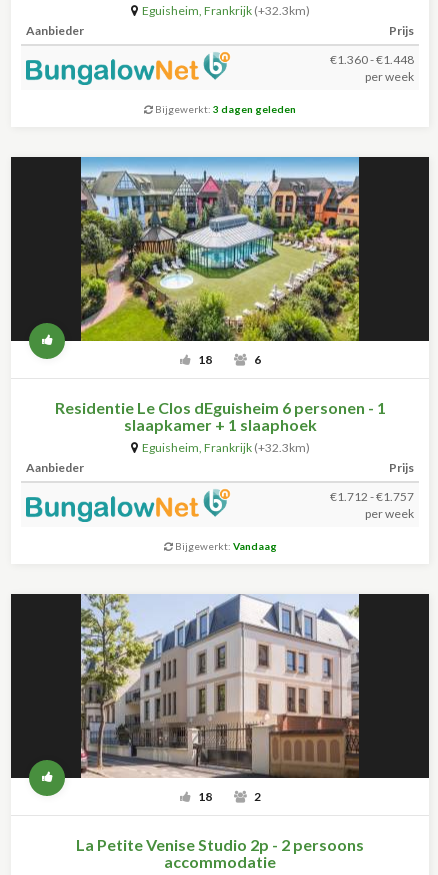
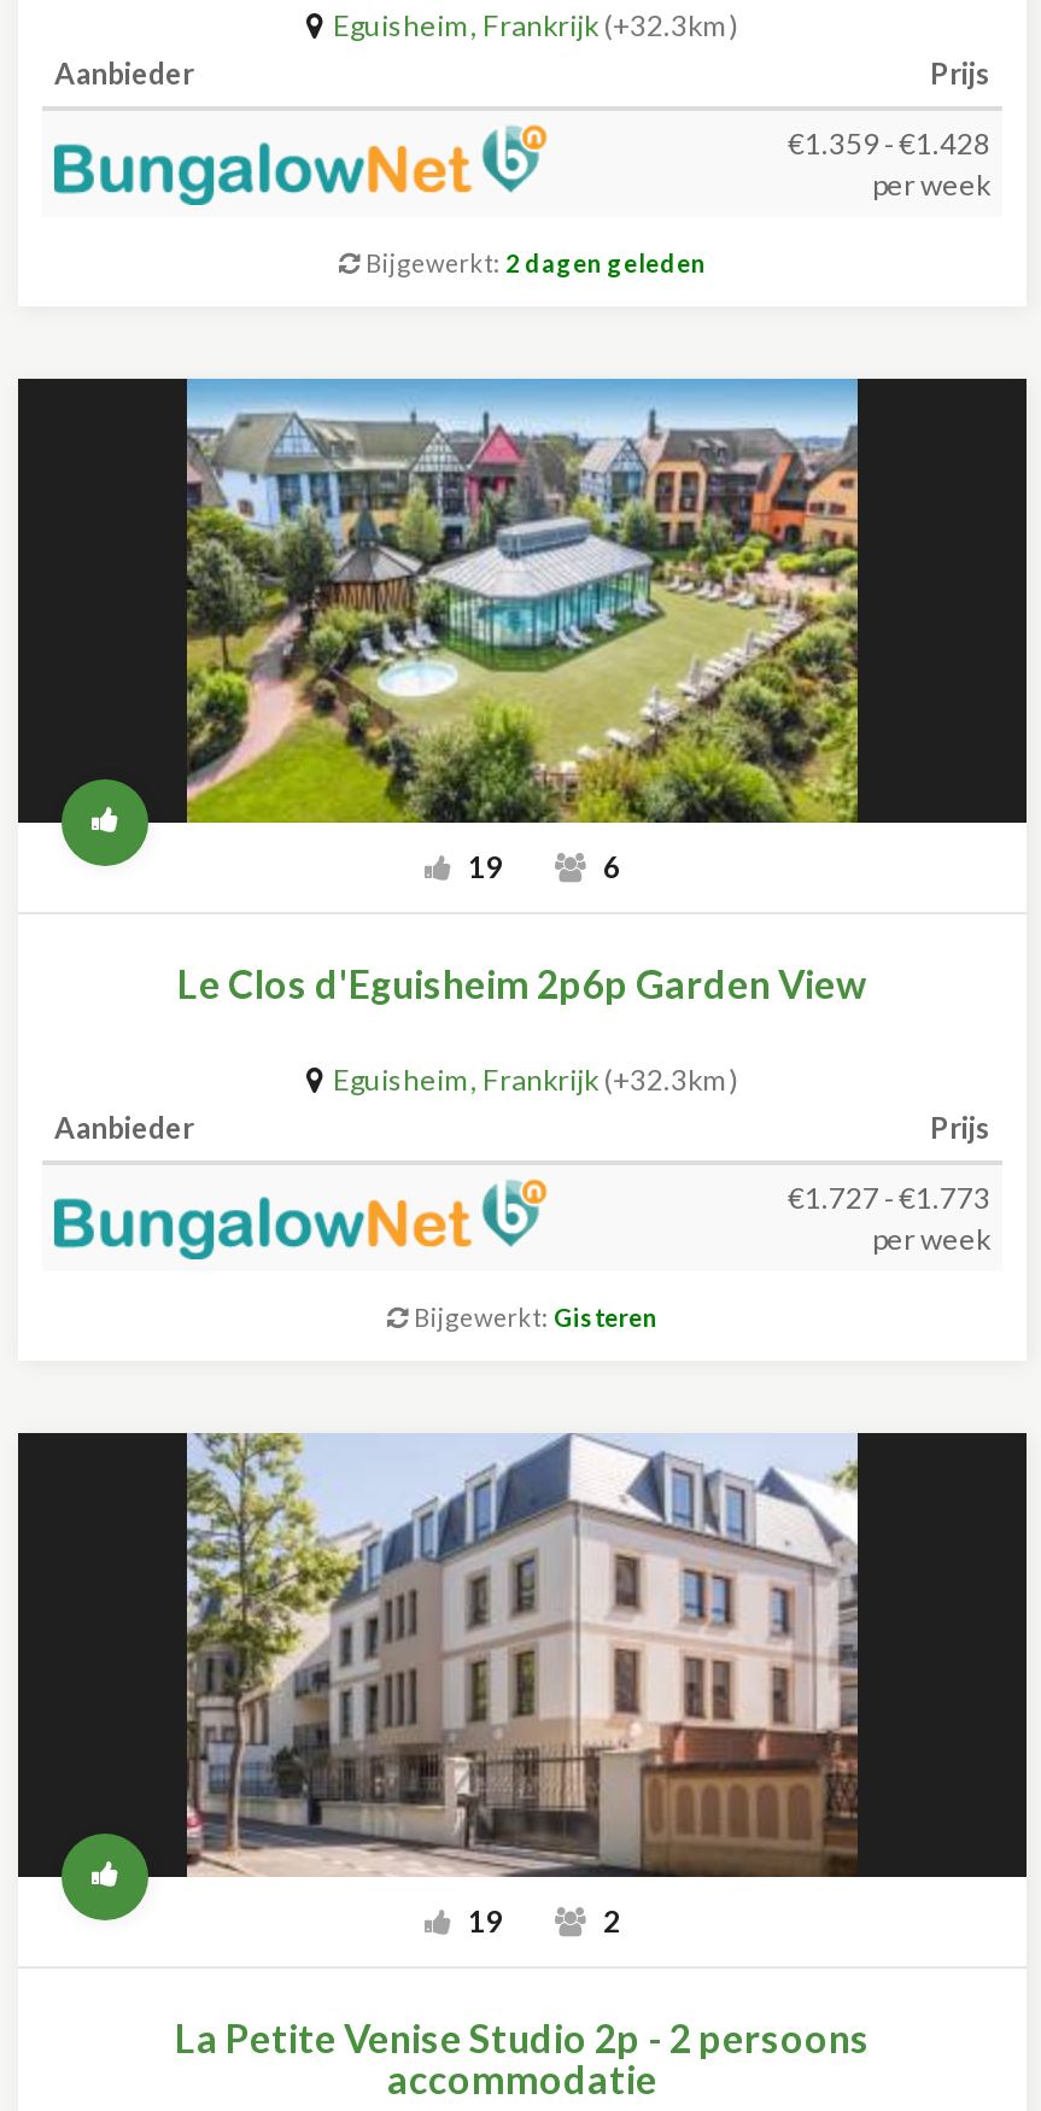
- €1.360 - €1.448
+ €1.359 - €1.428

- Bijgewerkt: 3 dagen geleden
+ Bijgewerkt: 2 dagen geleden

- 18
+ 19

- Residentie Le Clos dEguisheim 6 personen - 1
- slaapkamer + 1 slaaphoek
+ Le Clos d'Eguisheim 2p6p Garden View

- €1.712 - €1.757
+ €1.727 - €1.773

- Bijgewerkt: Vandaag
+ Bijgewerkt: Gisteren

- 18
+ 19
